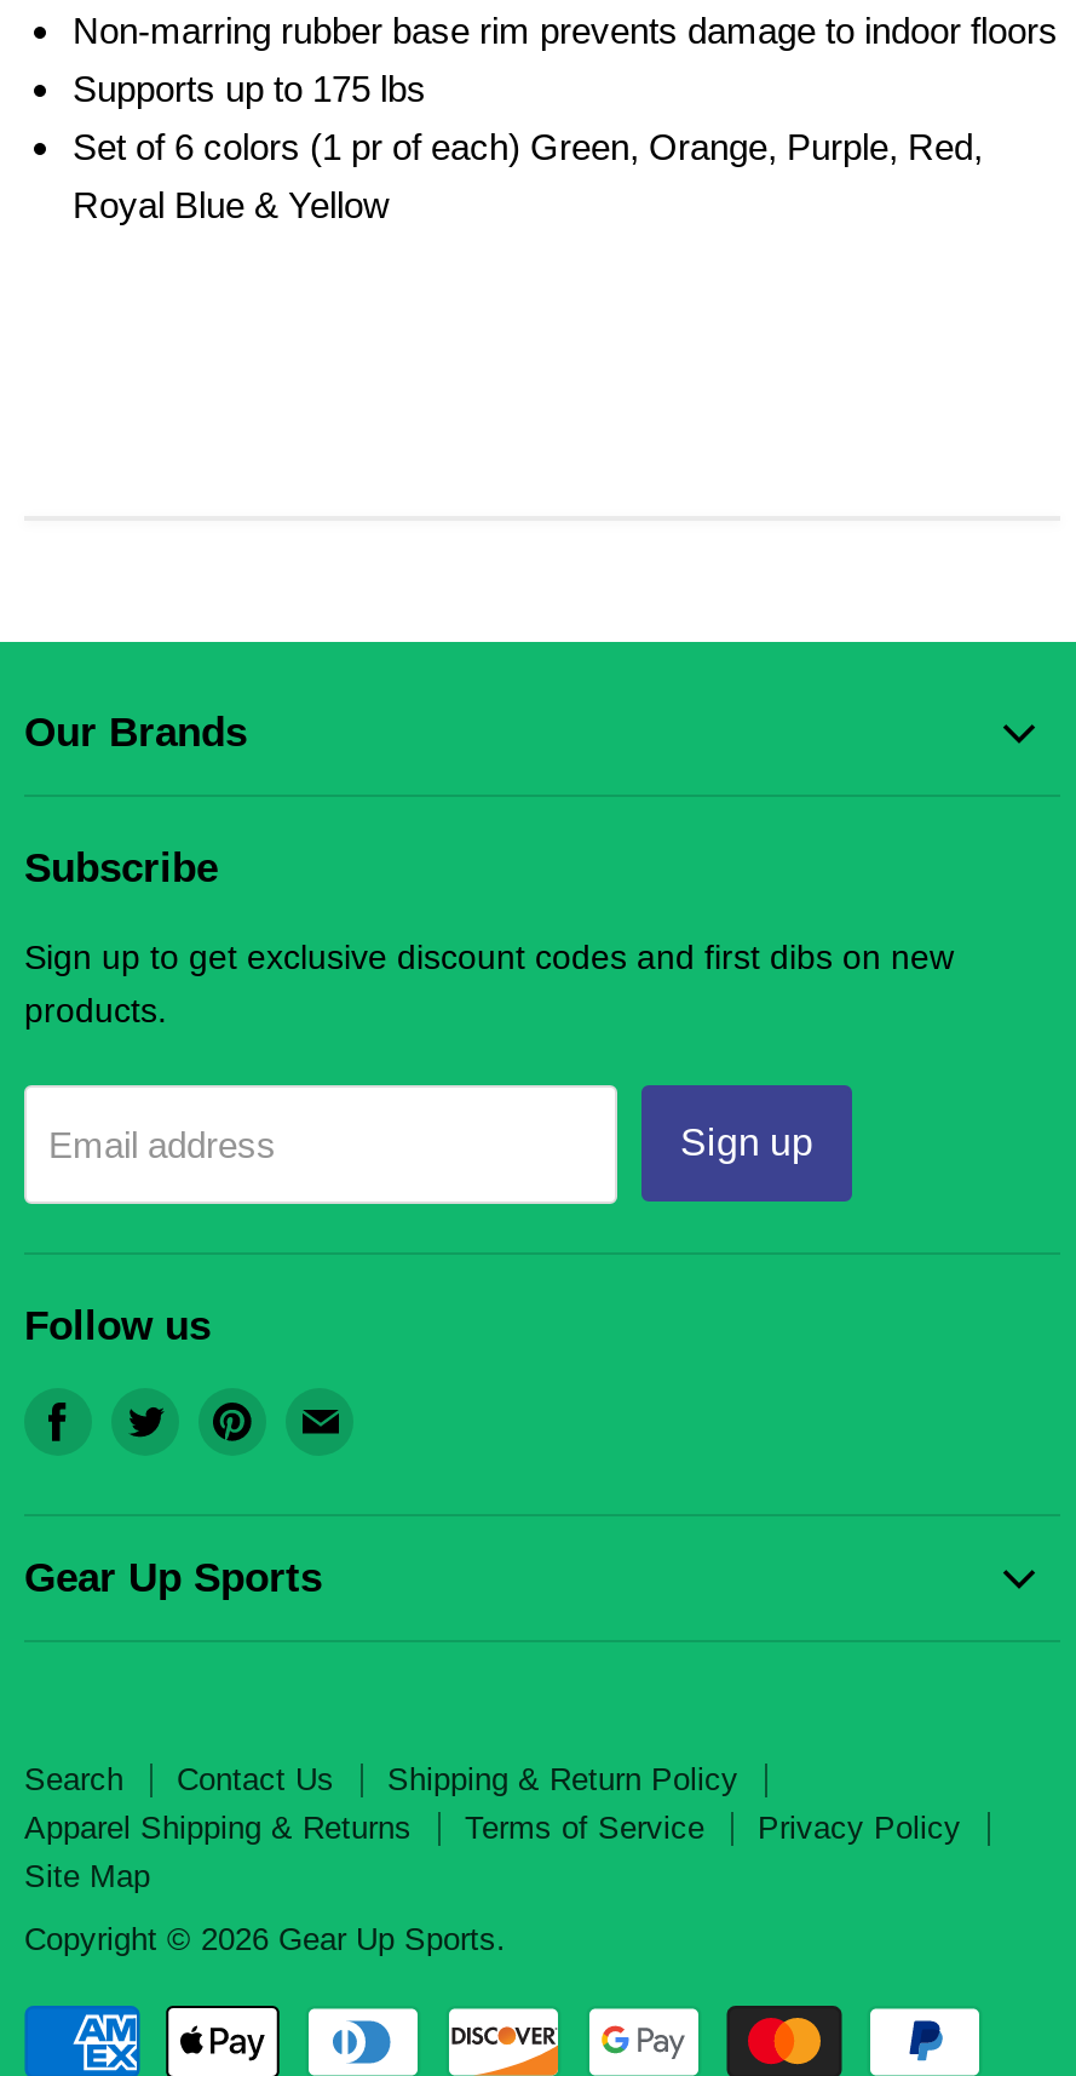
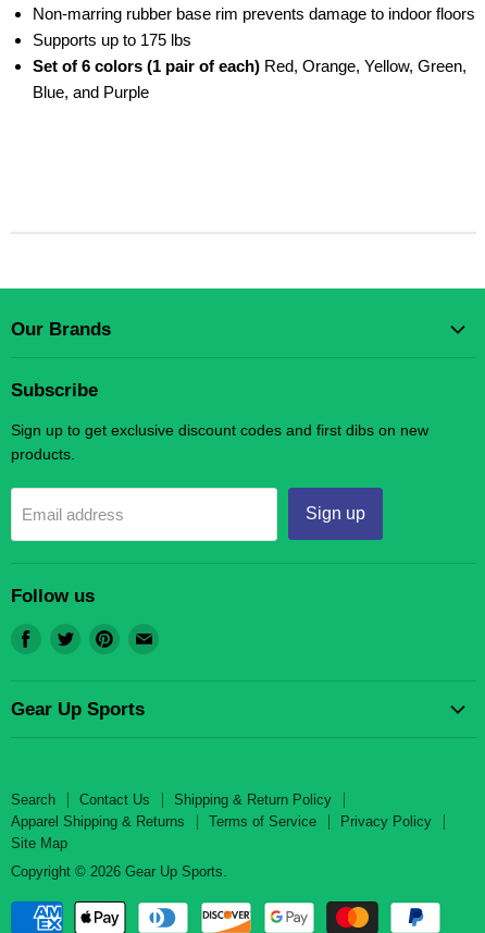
- Set of 6 colors (1 pr of each) Green, Orange, Purple, Red,
- Royal Blue & Yellow
+ Set of 6 colors (1 pair of each) Red, Orange, Yellow, Green,
+ Blue, and Purple
